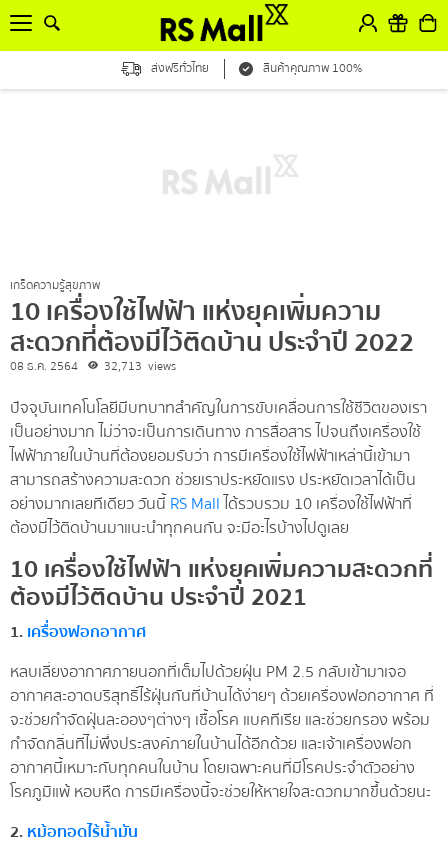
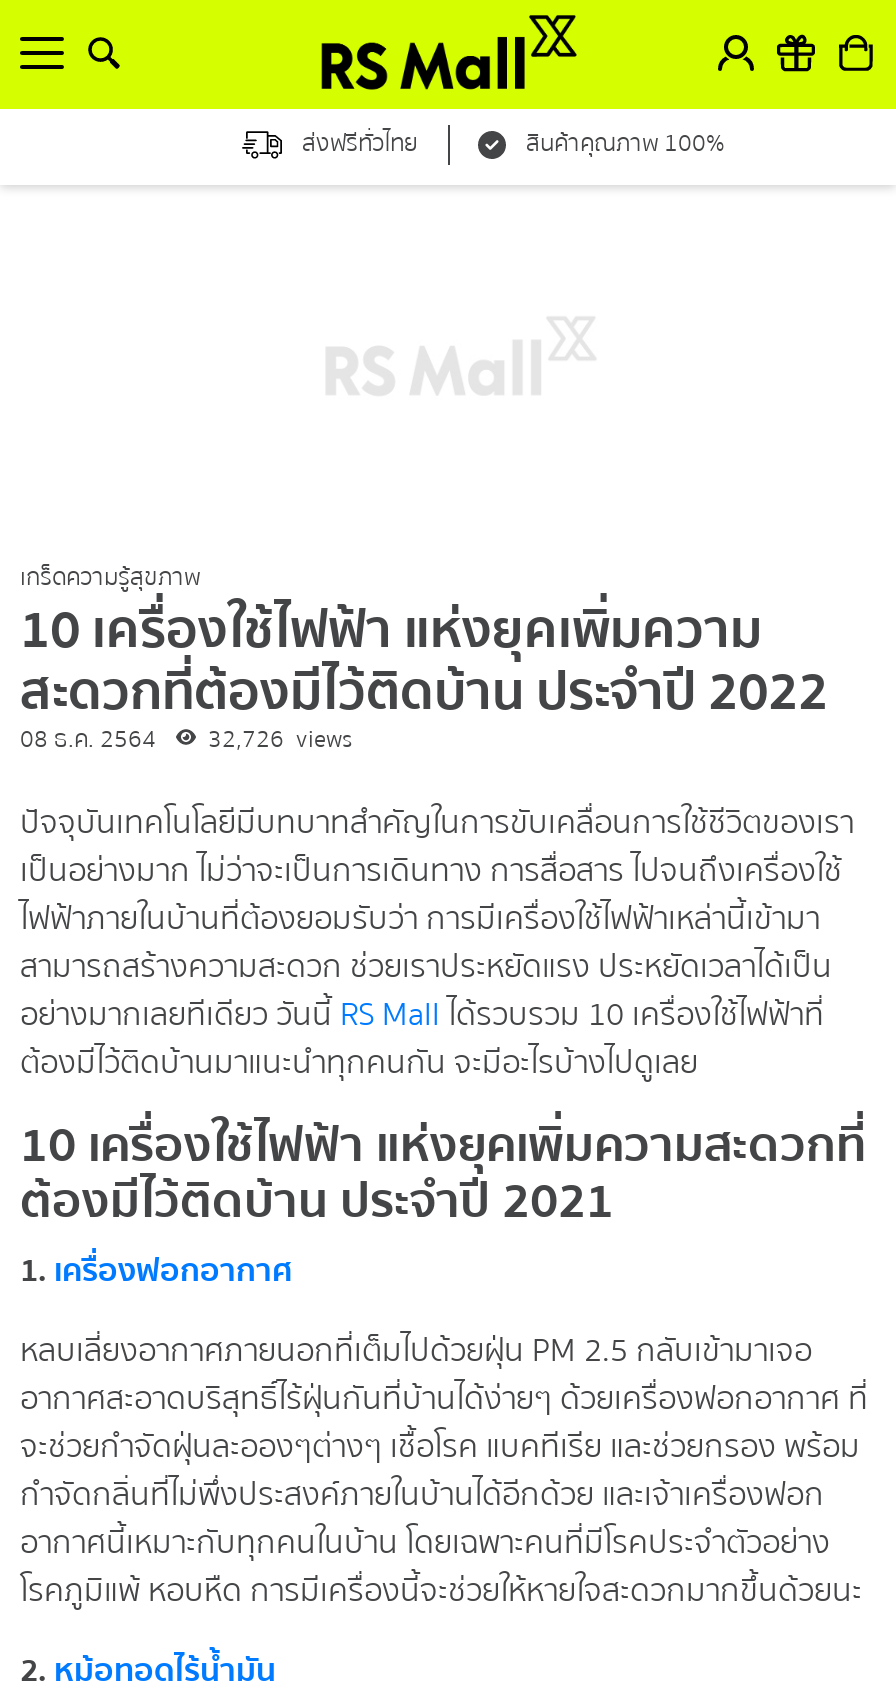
- 08 ธ.ค. 2564 32,713 views
+ 08 ธ.ค. 2564 32,726 views
